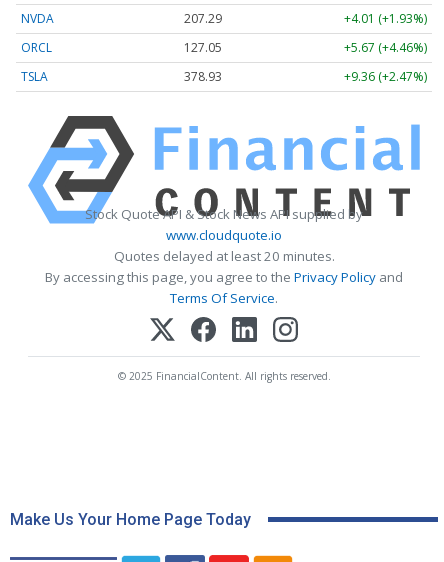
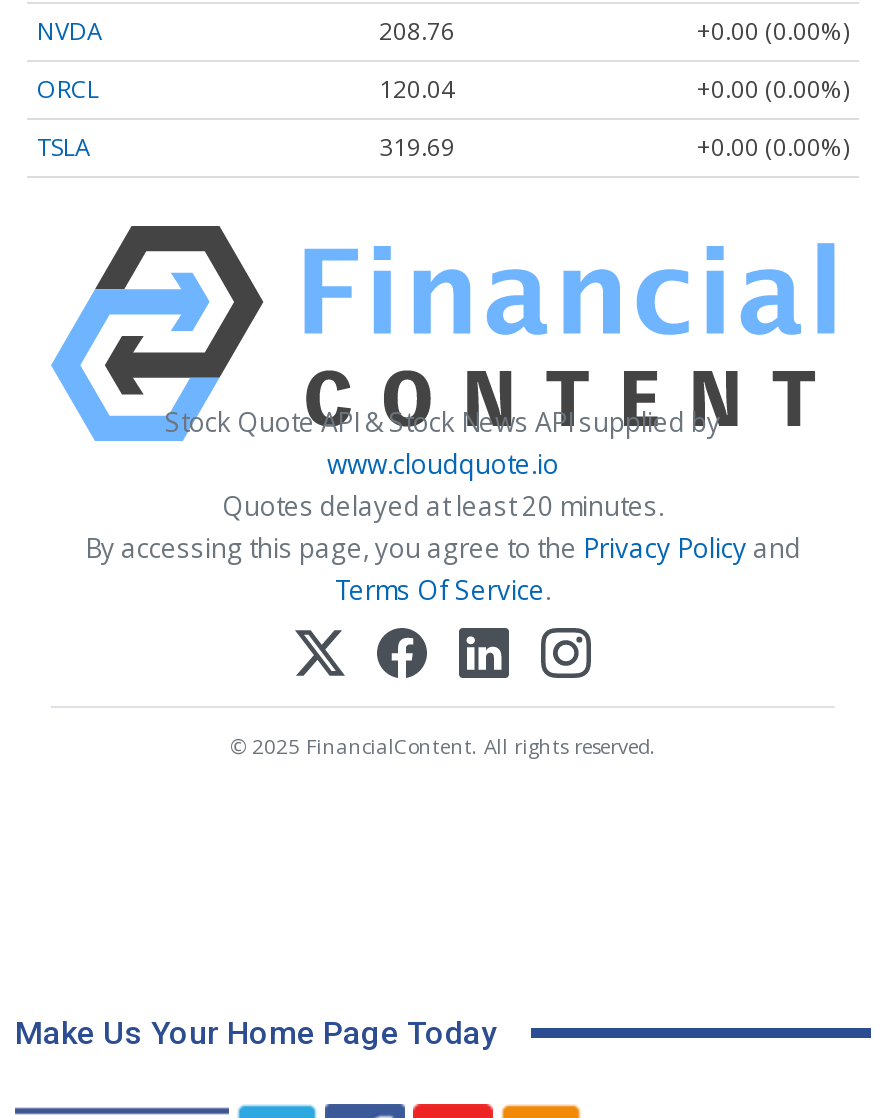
- 207.29
+ 208.76

- +4.01 (+1.93%)
+ +0.00 (0.00%)

- 127.05
+ 120.04

- +5.67 (+4.46%)
+ +0.00 (0.00%)

- 378.93
+ 319.69

- +9.36 (+2.47%)
+ +0.00 (0.00%)
